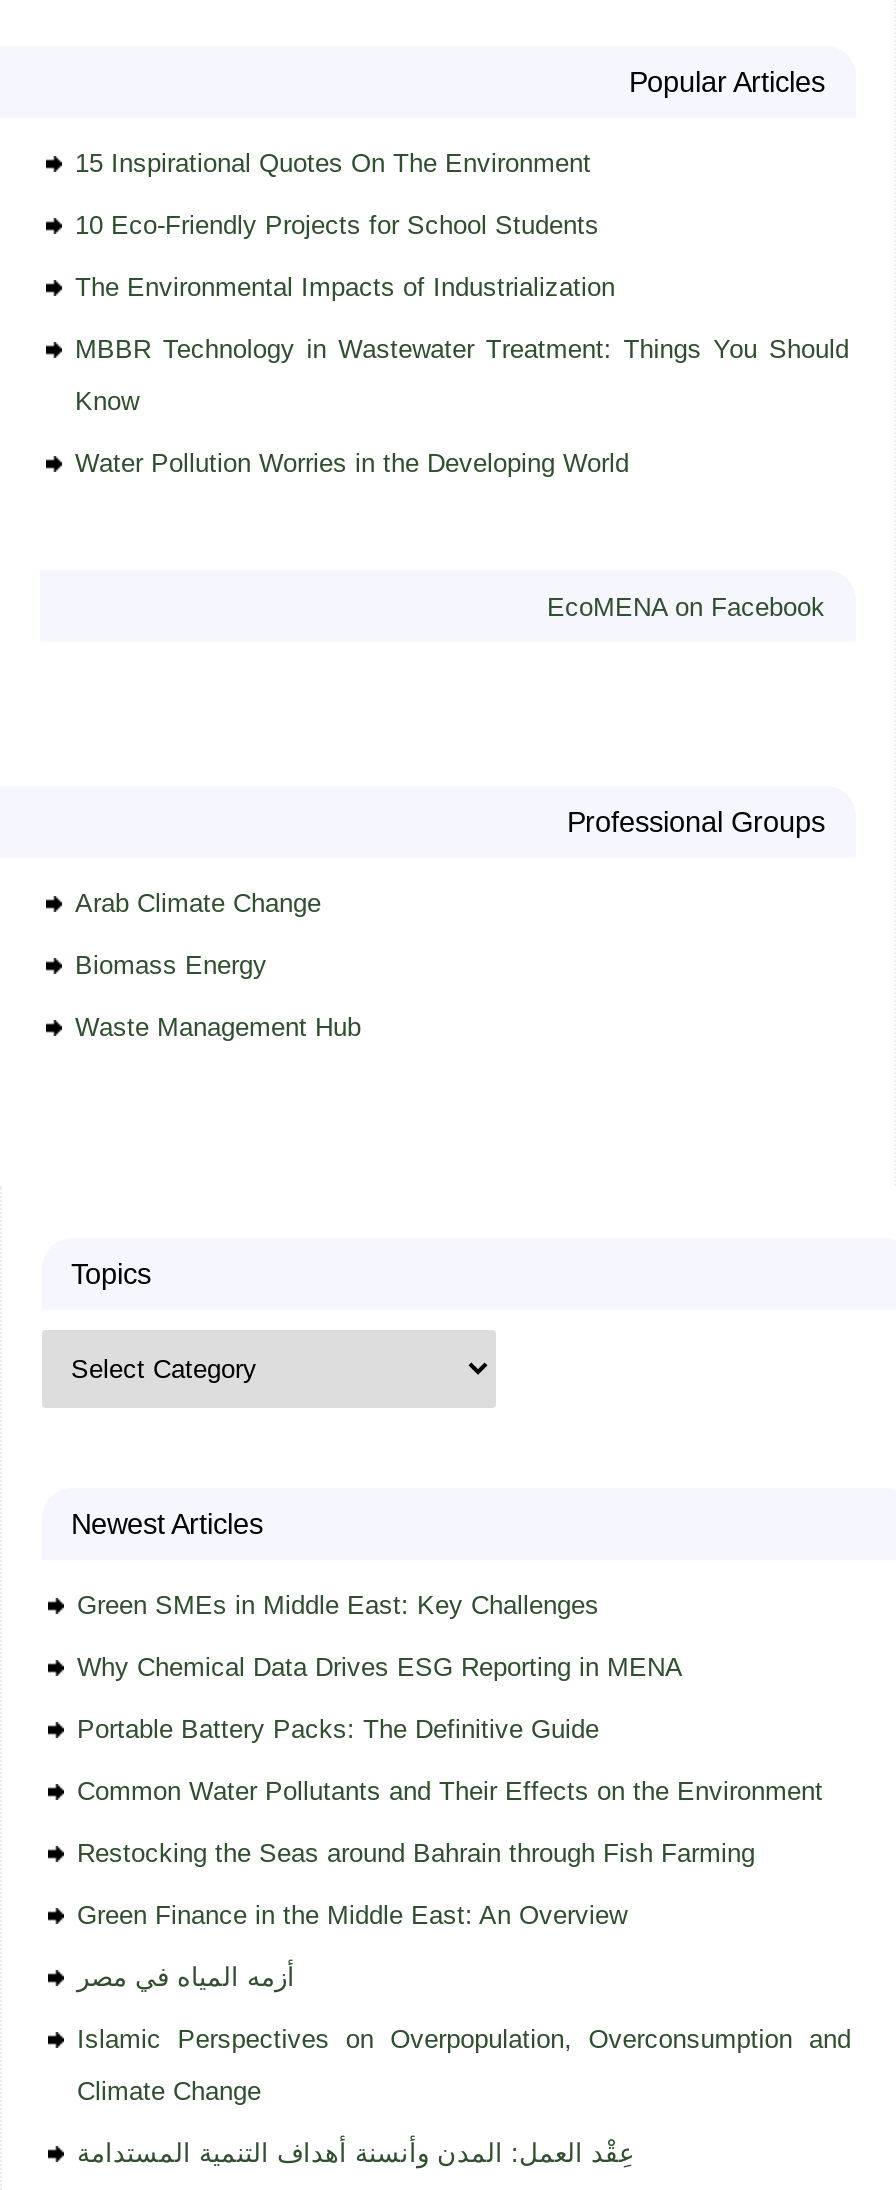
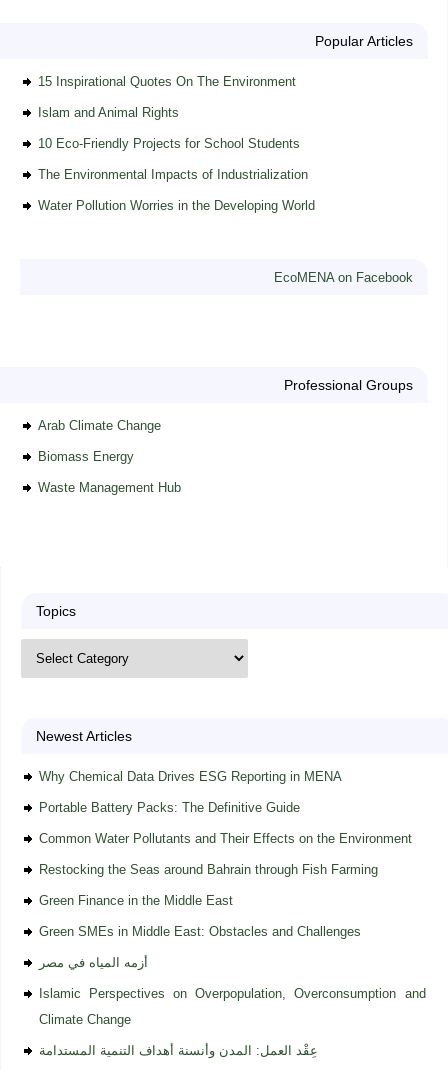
+ Islam and Animal Rights

moved down: 10 Eco-Friendly Projects for School Students | The Environmental Impacts of Industrialization

- MBBR Technology in Wastewater Treatment: Things You Should
- Know

- Green SMEs in Middle East: Key Challenges

moved up: Why Chemical Data Drives ESG Reporting in MENA | Portable Battery Packs: The Definitive Guide | Common Water Pollutants and Their Effects on the Environment | Restocking the Seas around Bahrain through Fish Farming

- Green Finance in the Middle East: An Overview
+ Green Finance in the Middle East
+ Green SMEs in Middle East: Obstacles and Challenges
